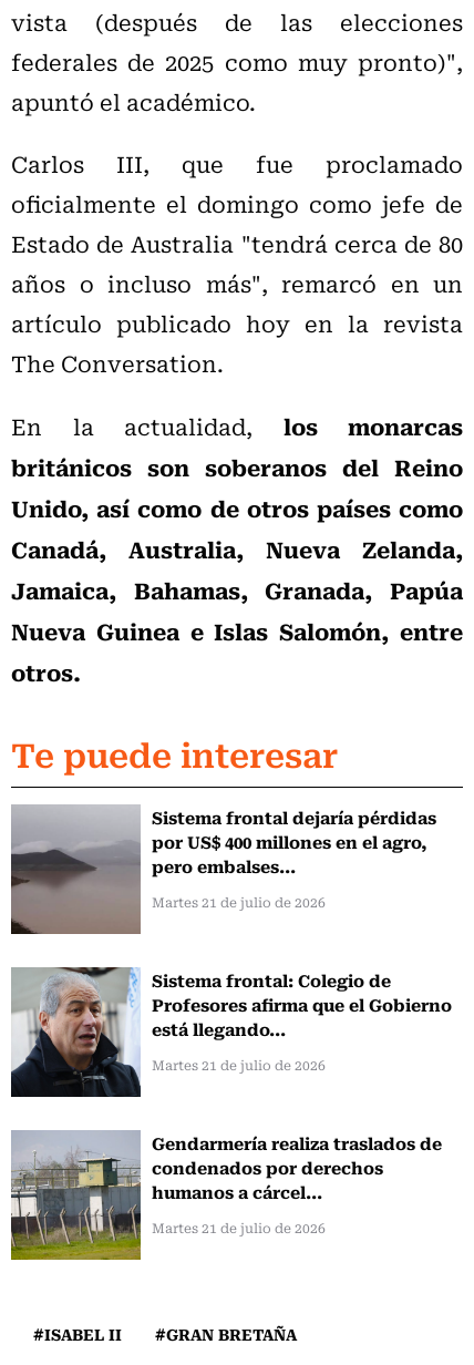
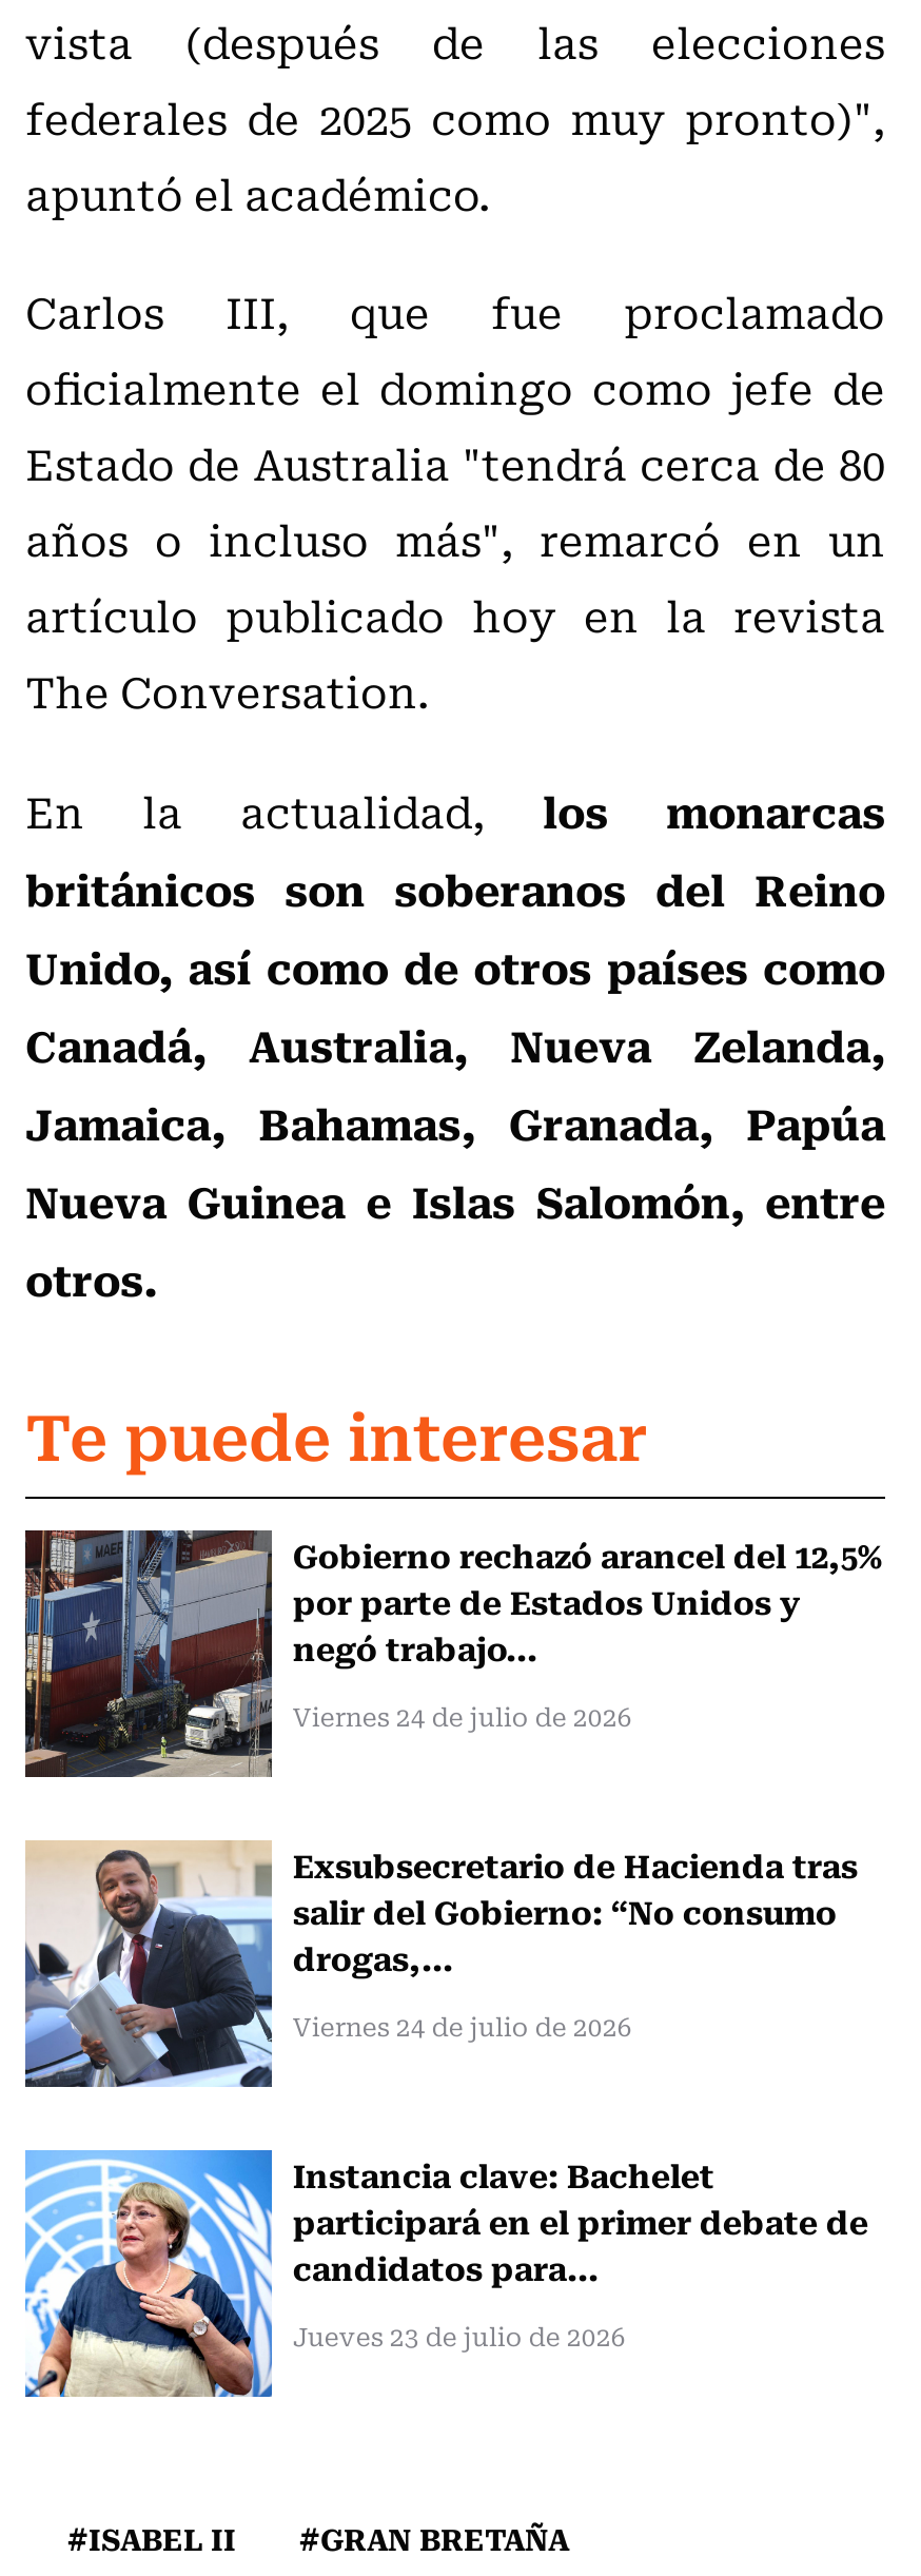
- [image]
- Sistema frontal dejaría pérdidas
- por US$ 400 millones en el agro,
- pero embalses...
+ [image]
+ Gobierno rechazó arancel del 12,5%
+ por parte de Estados Unidos y
+ negó trabajo...

- Martes 21 de julio de 2026
+ Viernes 24 de julio de 2026

- [image]
- Sistema frontal: Colegio de
- Profesores afirma que el Gobierno
- está llegando...
+ [image]
+ Exsubsecretario de Hacienda tras
+ salir del Gobierno: “No consumo
+ drogas,...

- Martes 21 de julio de 2026
+ Viernes 24 de julio de 2026

- [image]
- Gendarmería realiza traslados de
- condenados por derechos
- humanos a cárcel...
+ [image]
+ Instancia clave: Bachelet
+ participará en el primer debate de
+ candidatos para...

- Martes 21 de julio de 2026
+ Jueves 23 de julio de 2026
